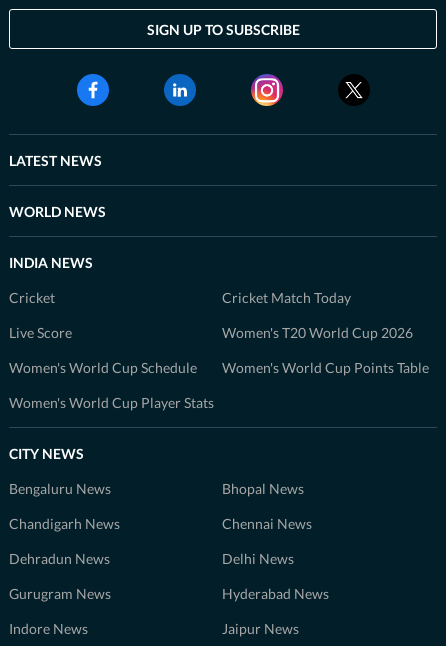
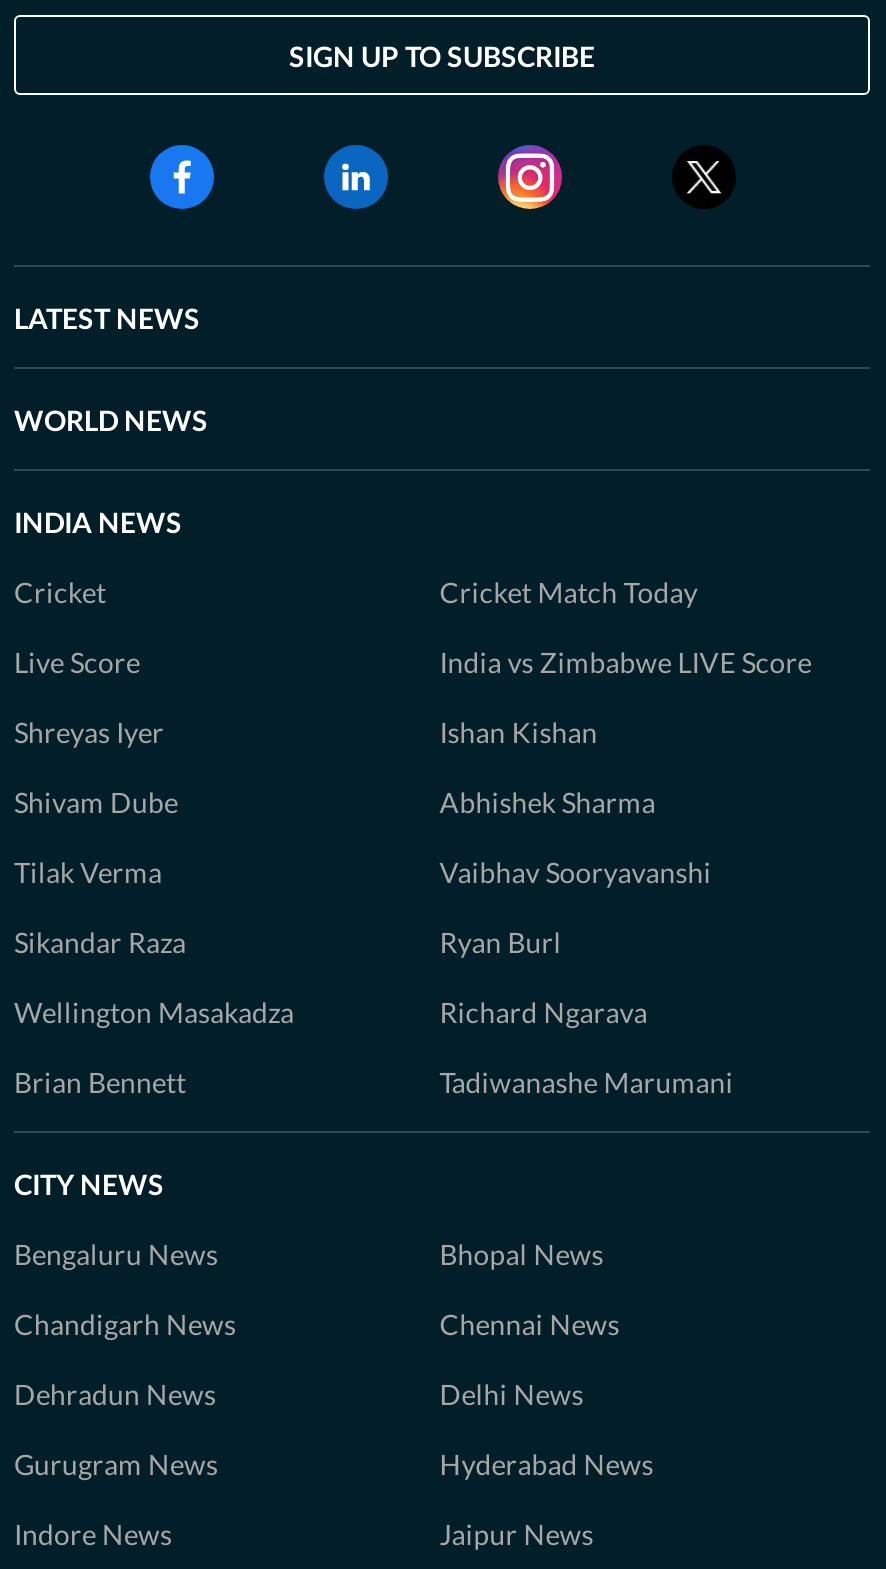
- Women's T20 World Cup 2026
- Women's World Cup Schedule
- Women's World Cup Points Table
- Women's World Cup Player Stats
+ India vs Zimbabwe LIVE Score
+ Shreyas Iyer
+ Ishan Kishan
+ Shivam Dube
+ Abhishek Sharma
+ Tilak Verma
+ Vaibhav Sooryavanshi
+ Sikandar Raza
+ Ryan Burl
+ Wellington Masakadza
+ Richard Ngarava
+ Brian Bennett
+ Tadiwanashe Marumani
